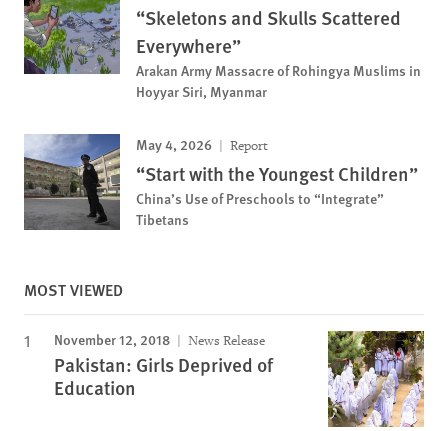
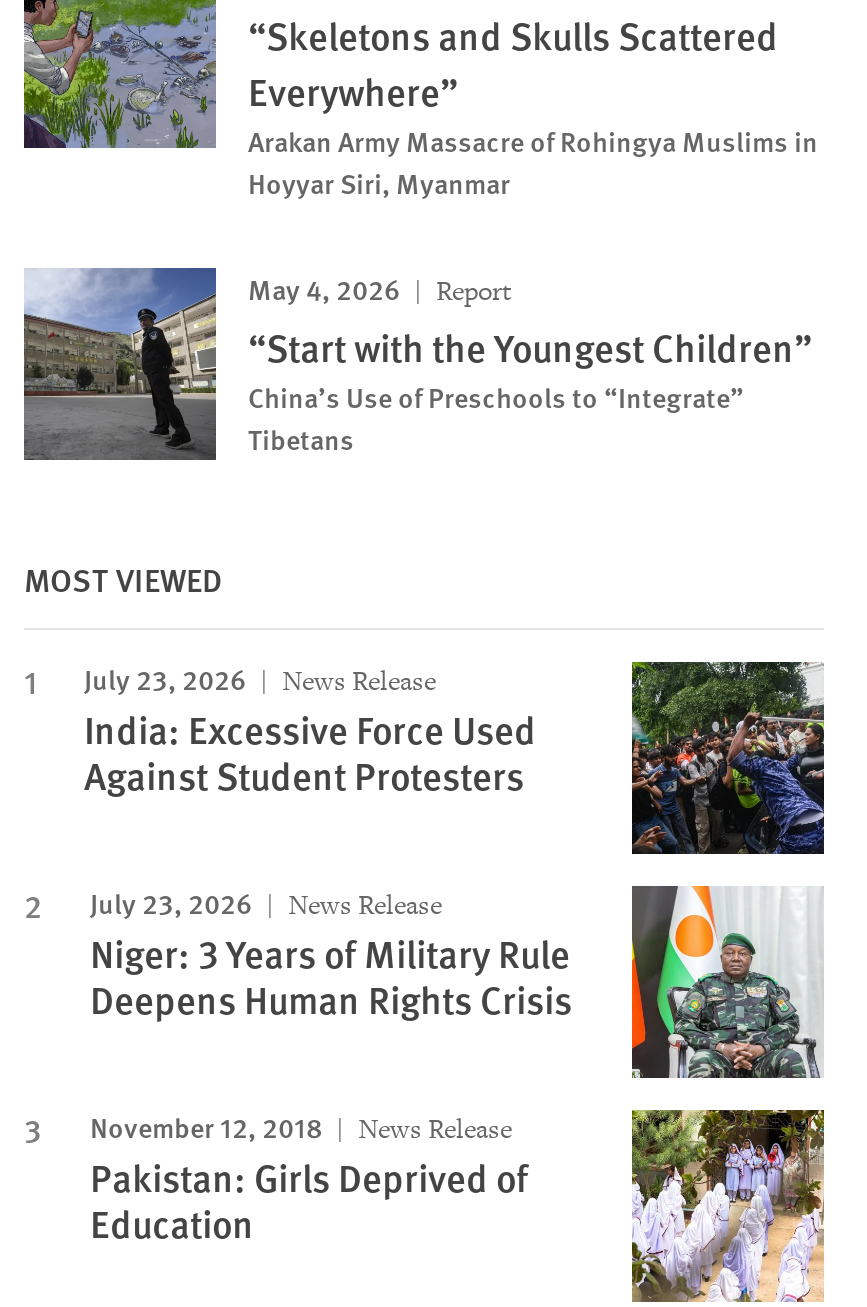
+ [image]
+ July 23, 2026
+ News Release
+ India: Excessive Force Used
+ Against Student Protesters
+ July 23, 2026
+ News Release
+ Niger: 3 Years of Military Rule
+ Deepens Human Rights Crisis

+ [image]
